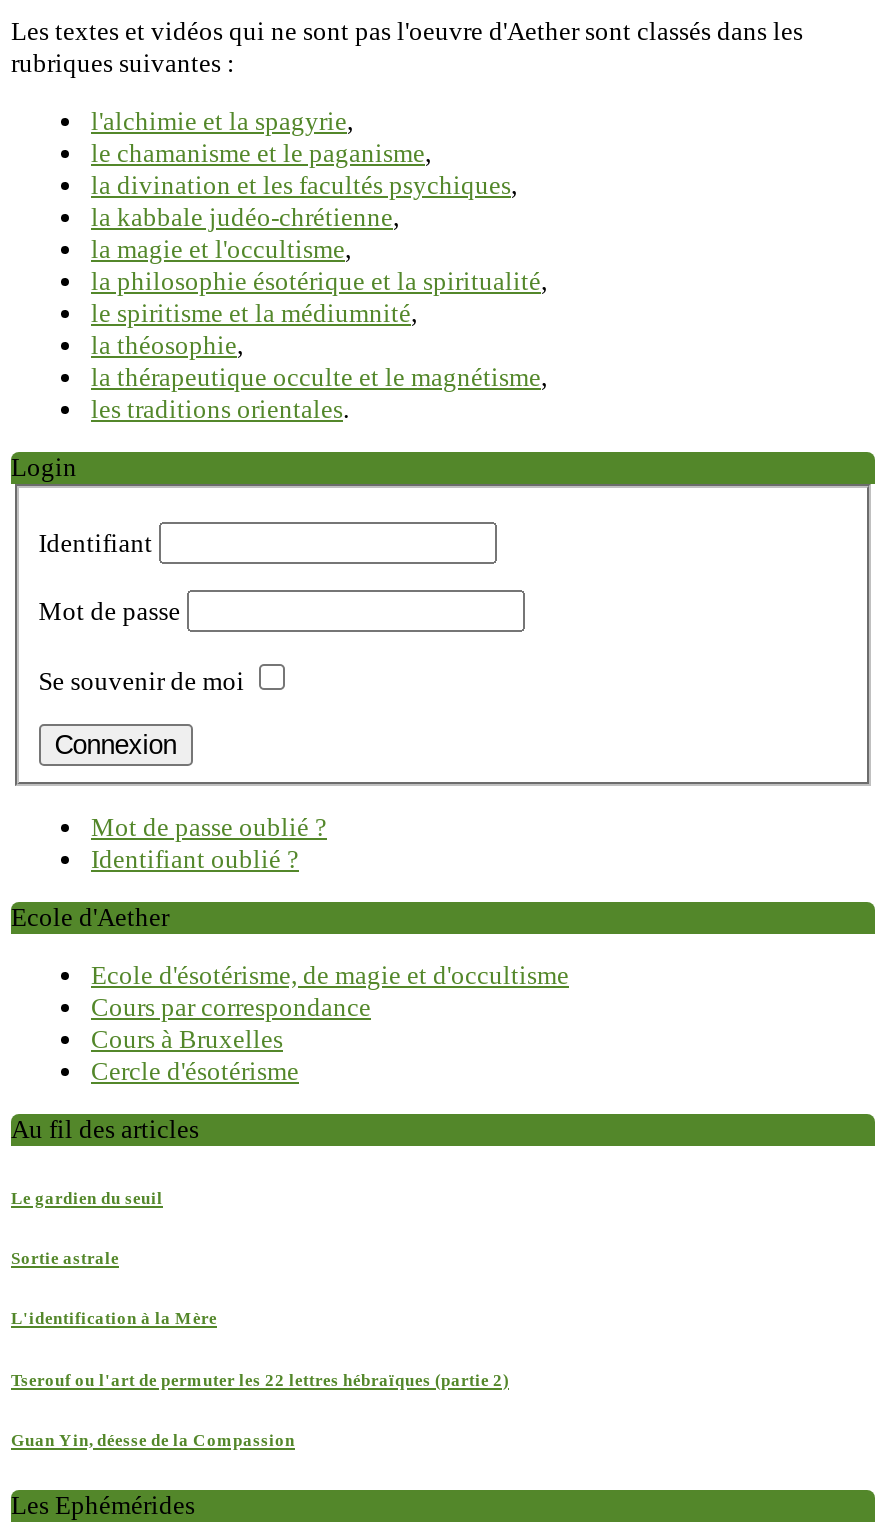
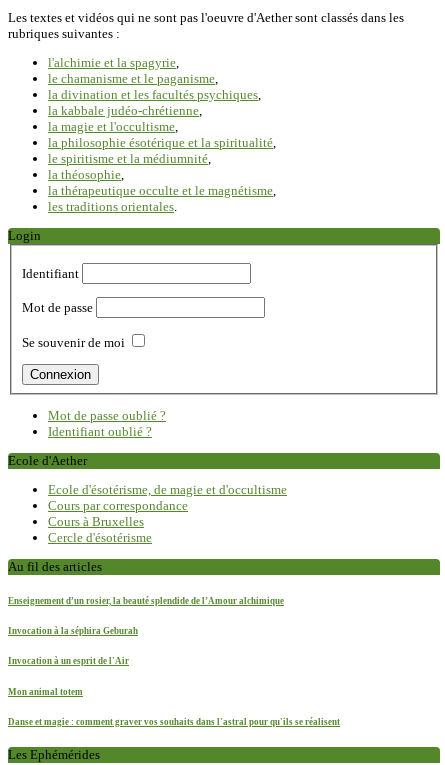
- Le gardien du seuil
+ Enseignement d’un rosier, la beauté splendide de l’Amour alchimique

- Sortie astrale
+ Invocation à la séphira Geburah

- L'identification à la Mère
+ Invocation à un esprit de l'Air

- Tserouf ou l'art de permuter les 22 lettres hébraïques (partie 2)
+ Mon animal totem

- Guan Yin, déesse de la Compassion
+ Danse et magie : comment graver vos souhaits dans l'astral pour qu'ils se réalisent
